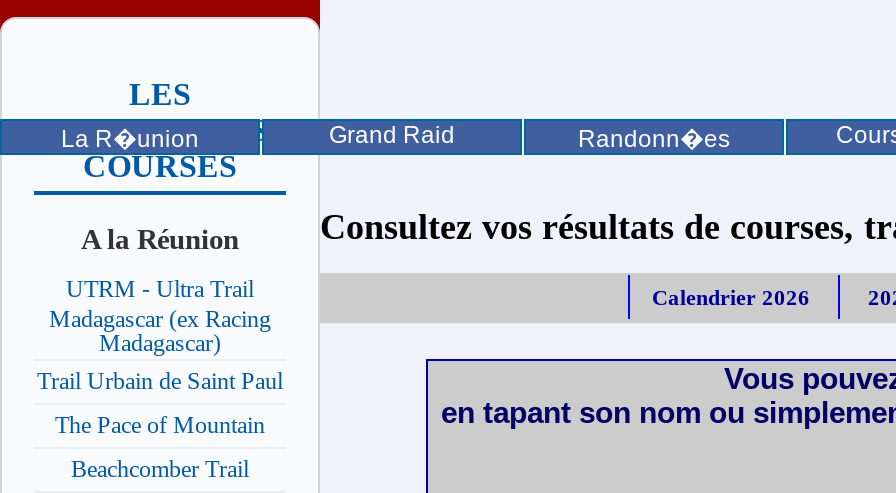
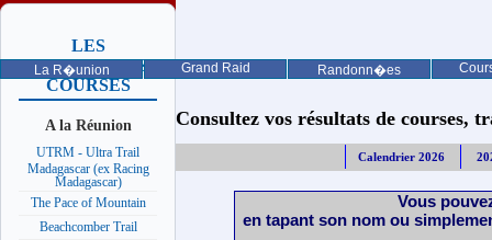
- Trail Urbain de Saint Paul
